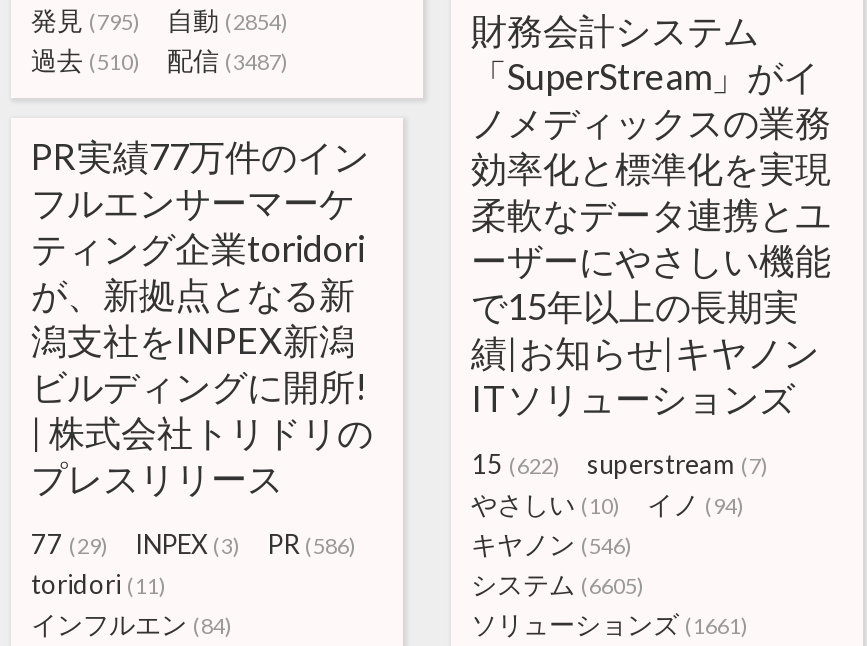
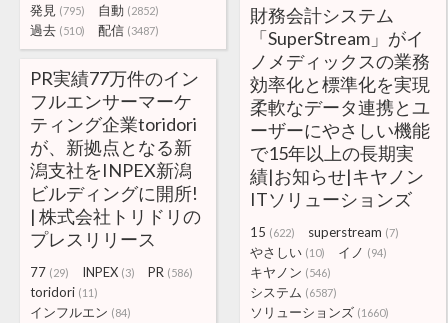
- 発見 (795) 自動 (2854)
+ 発見 (795) 自動 (2852)

- システム (6605)
+ システム (6587)

- ソリューションズ (1661)
+ ソリューションズ (1660)
